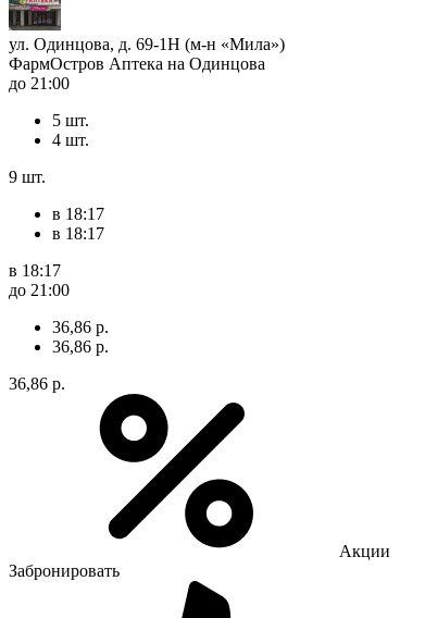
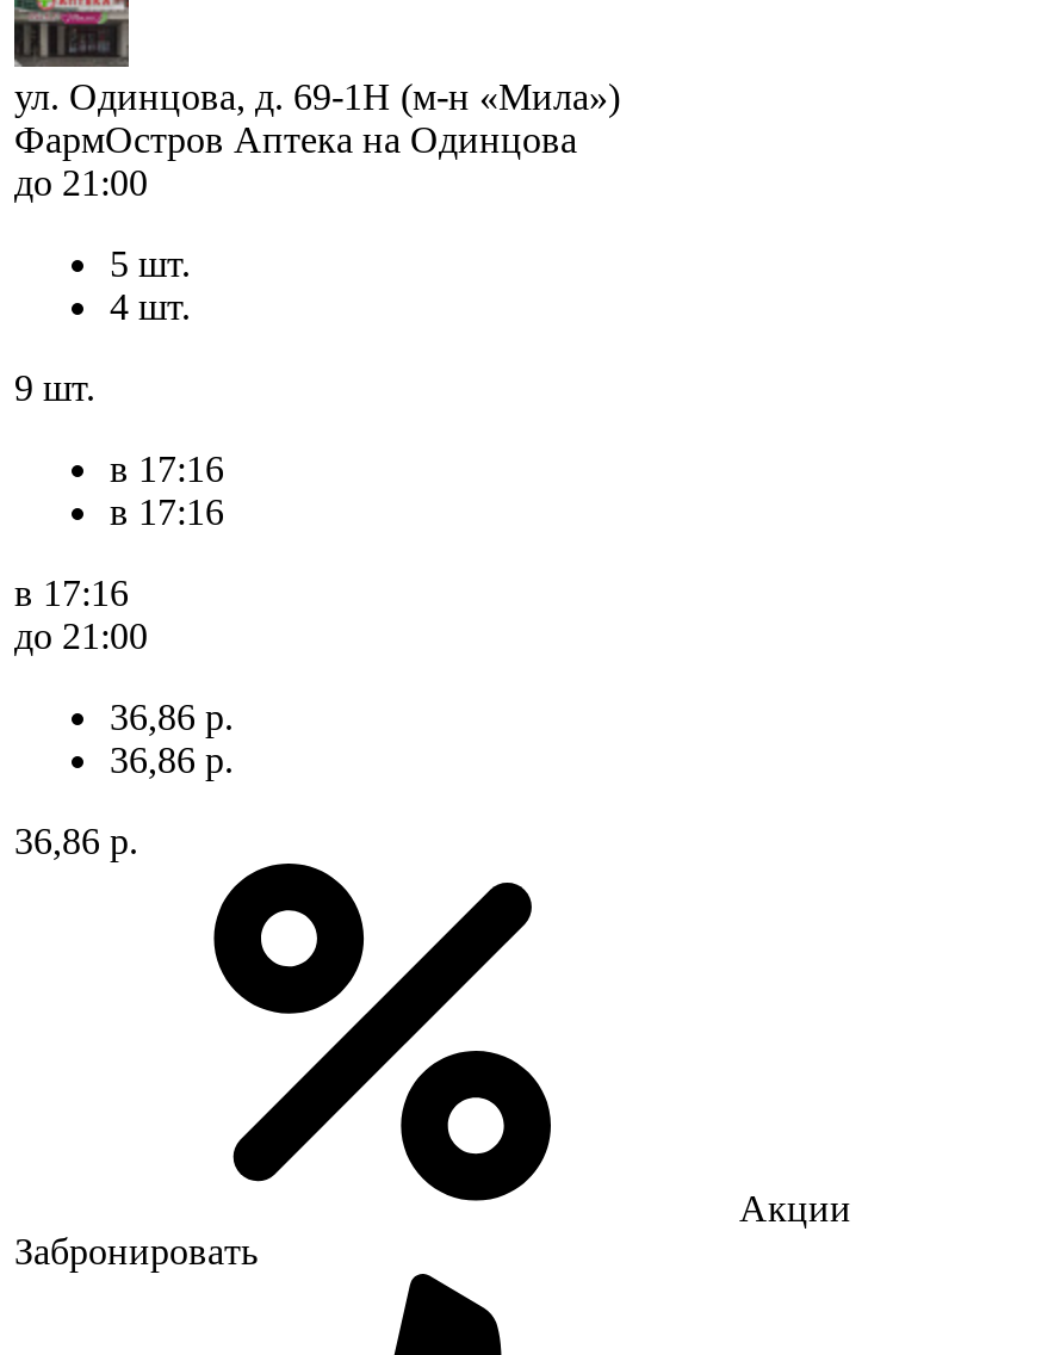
- в 18:17
+ в 17:16

- в 18:17
+ в 17:16

- в 18:17
+ в 17:16
